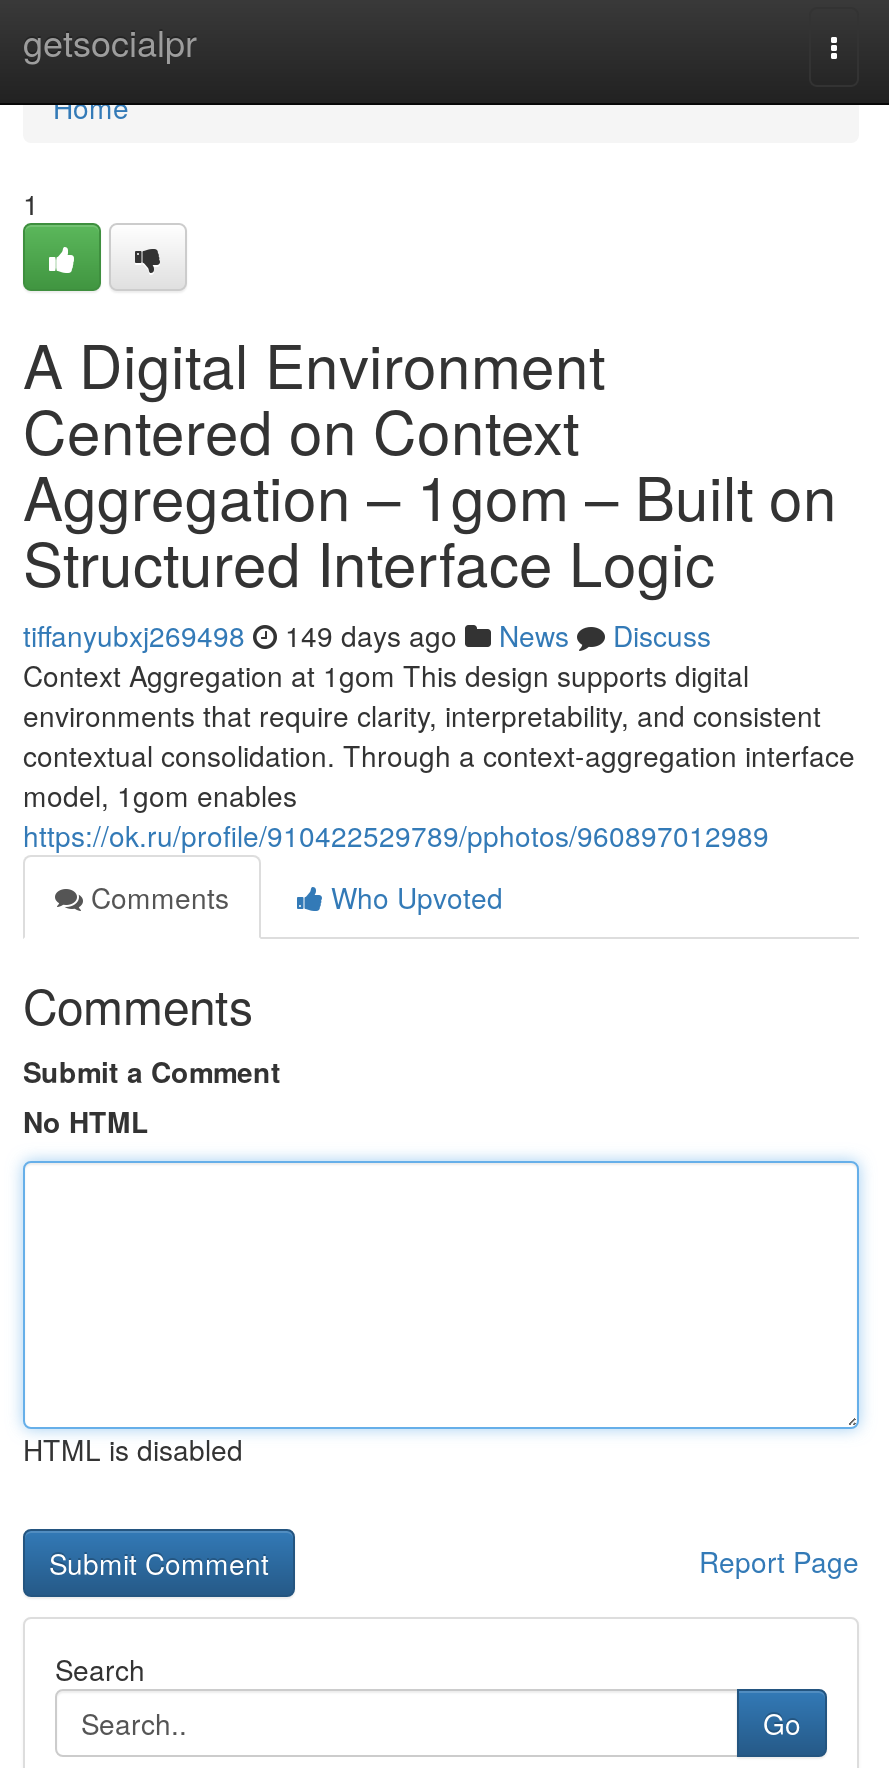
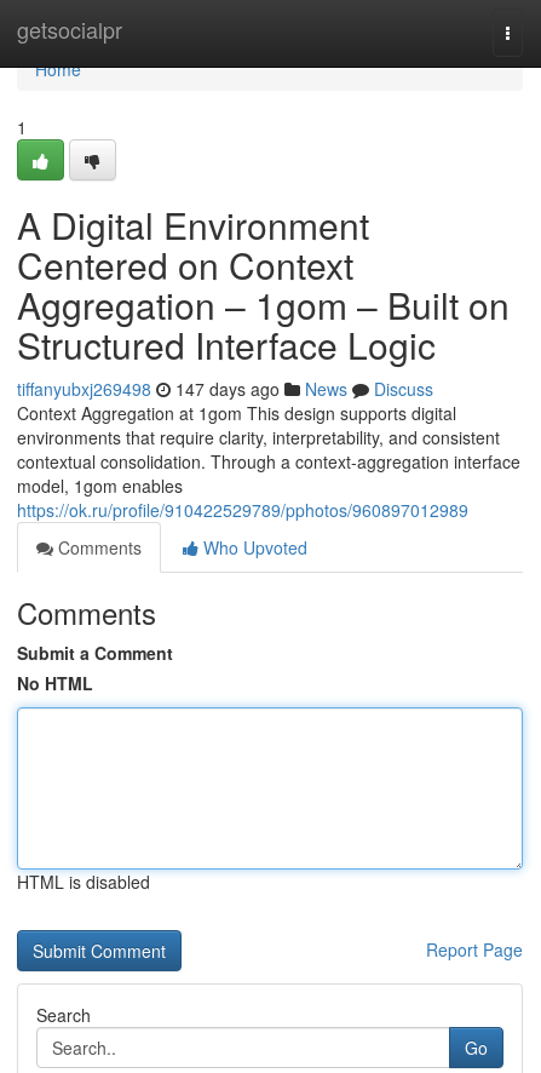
- tiffanyubxj269498 149 days ago News Discuss
+ tiffanyubxj269498 147 days ago News Discuss
